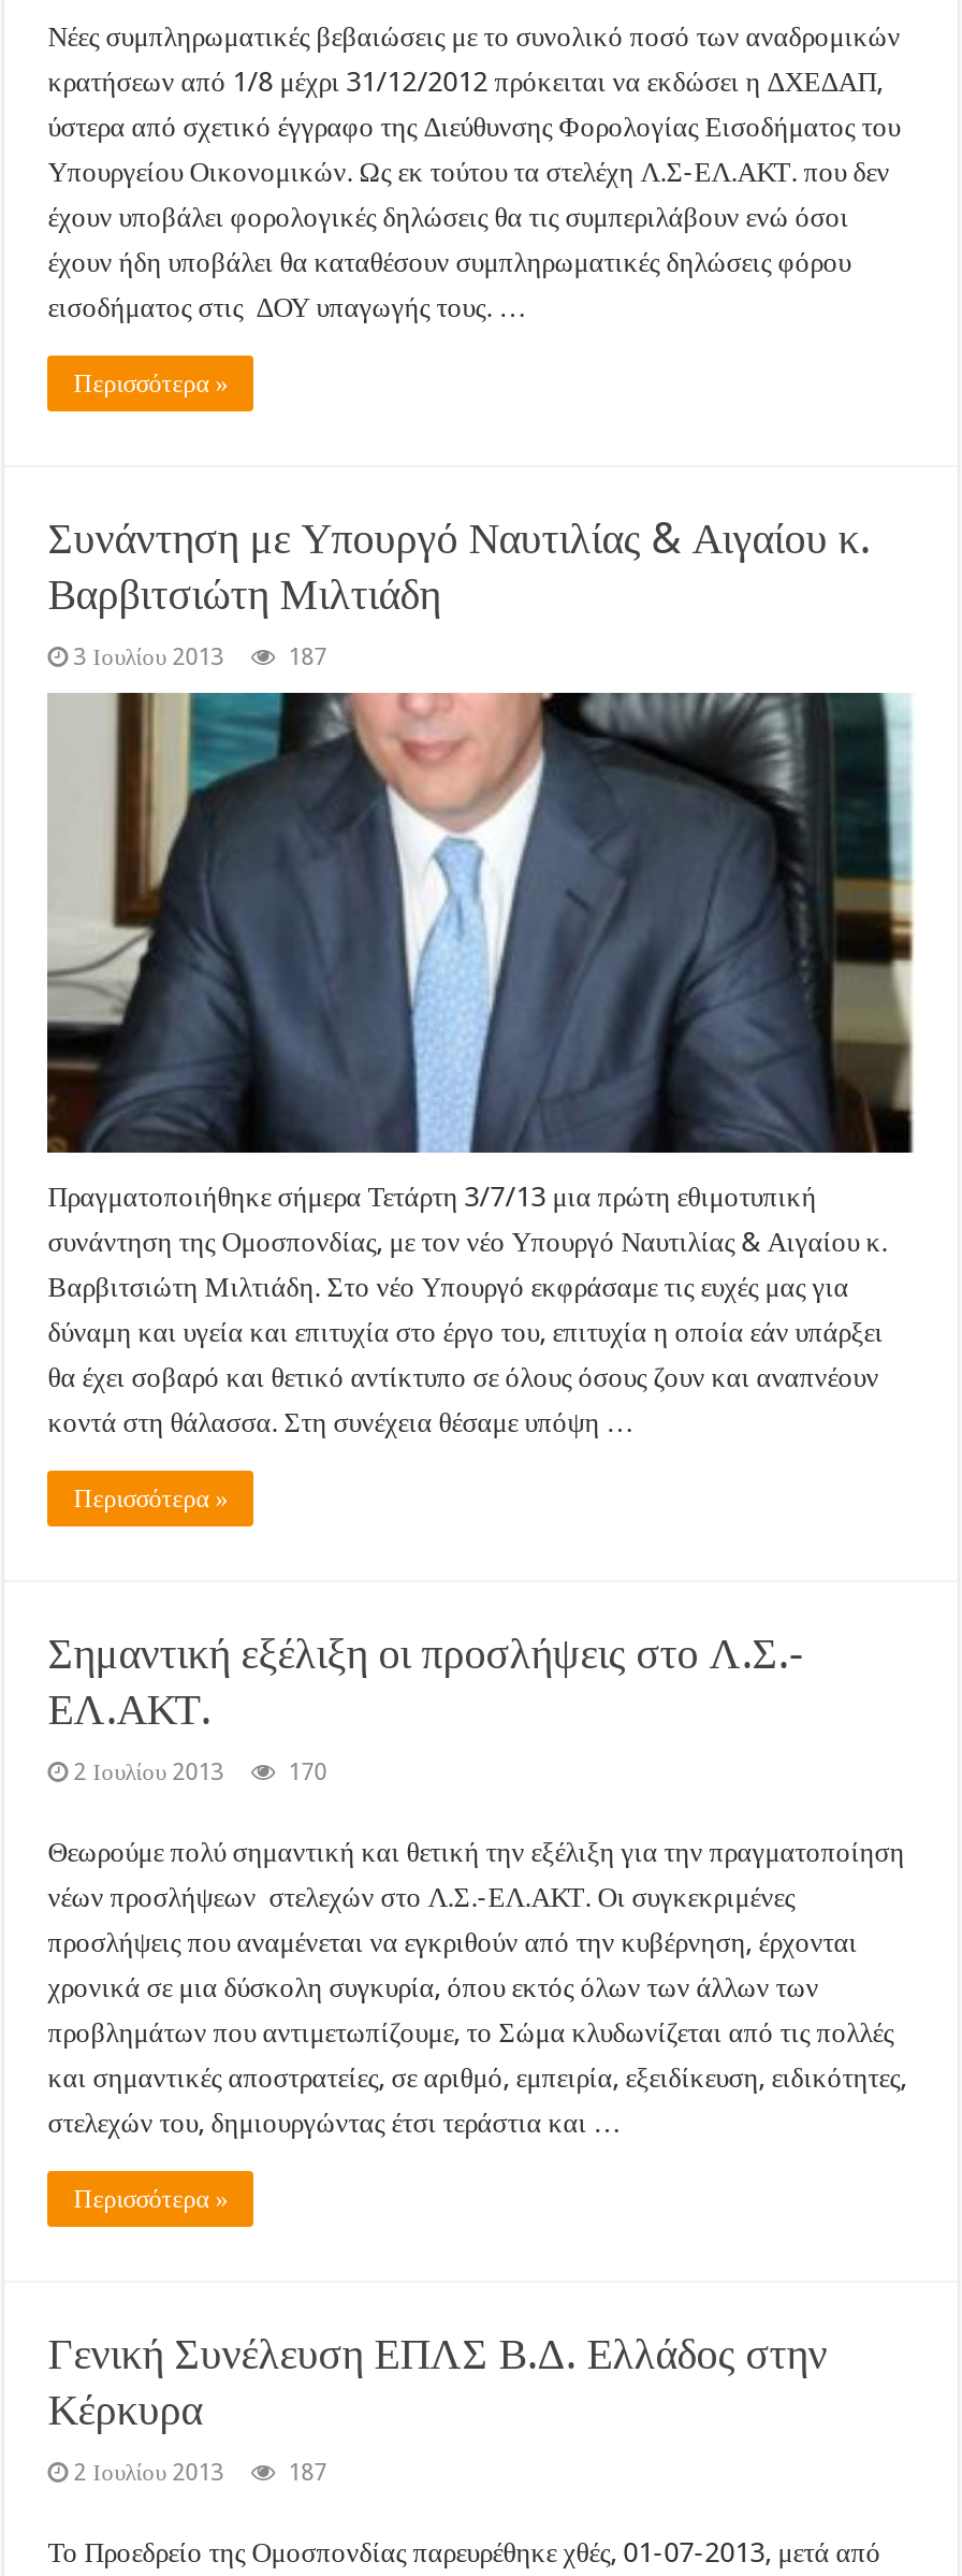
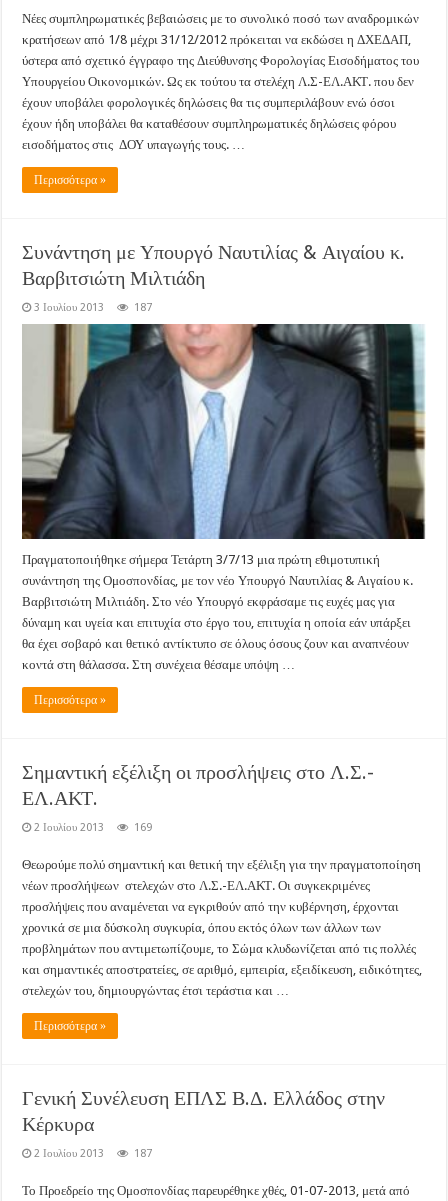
- 170
+ 169
